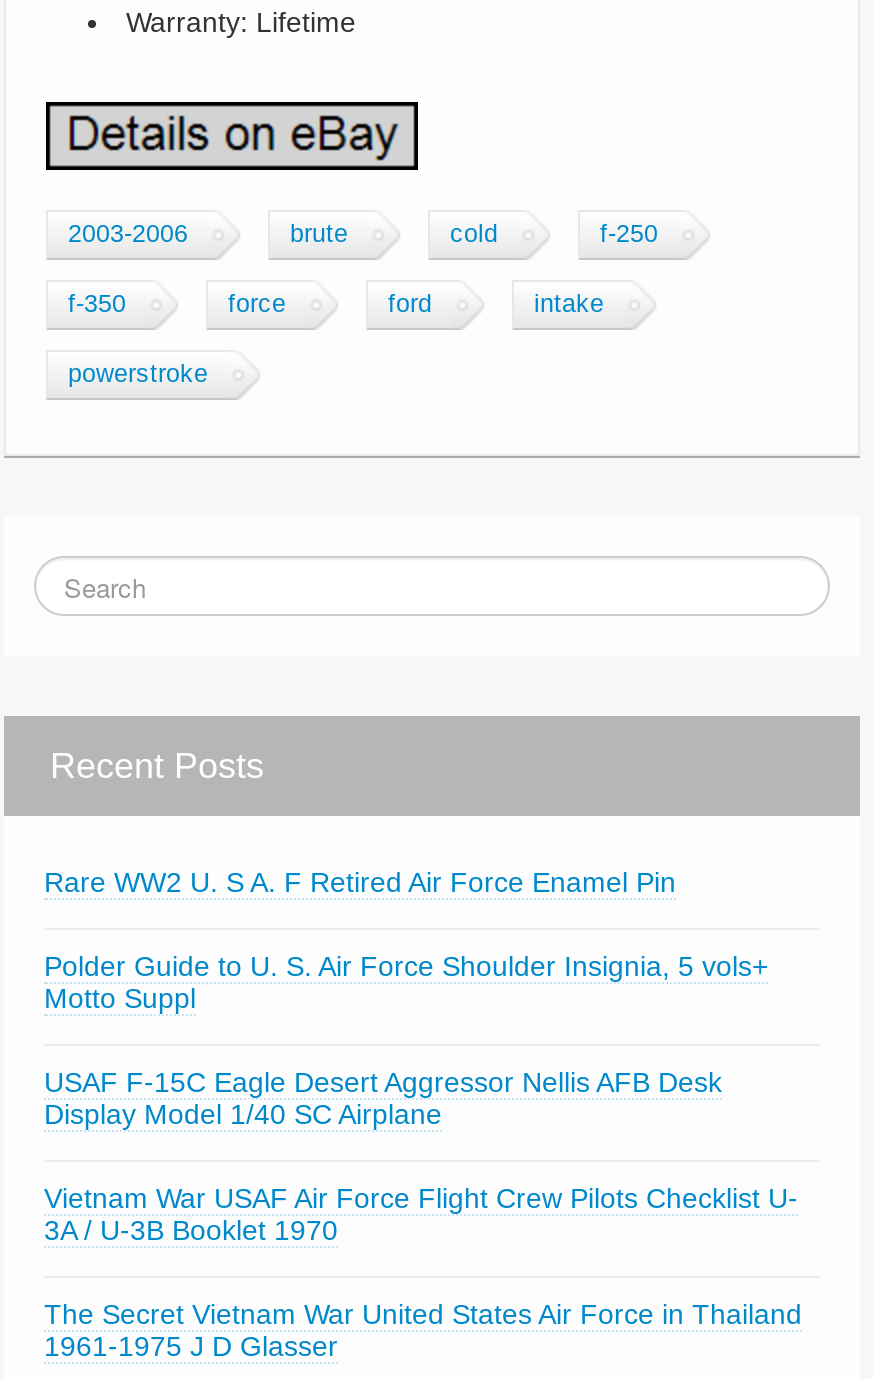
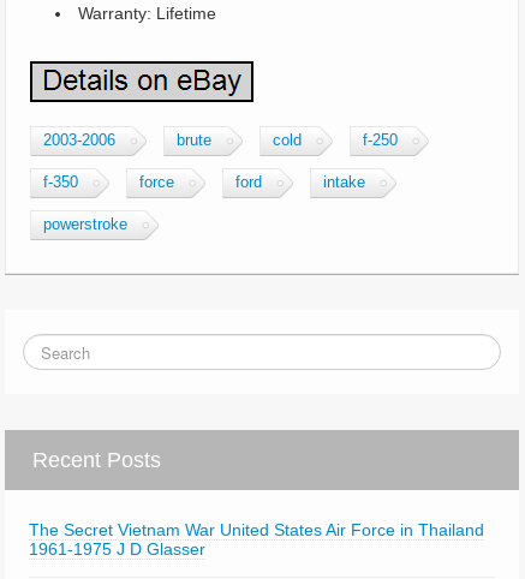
- Rare WW2 U. S A. F Retired Air Force Enamel Pin
- Polder Guide to U. S. Air Force Shoulder Insignia, 5 vols+
- Motto Suppl
- USAF F-15C Eagle Desert Aggressor Nellis AFB Desk
- Display Model 1/40 SC Airplane
- Vietnam War USAF Air Force Flight Crew Pilots Checklist U-
- 3A / U-3B Booklet 1970
